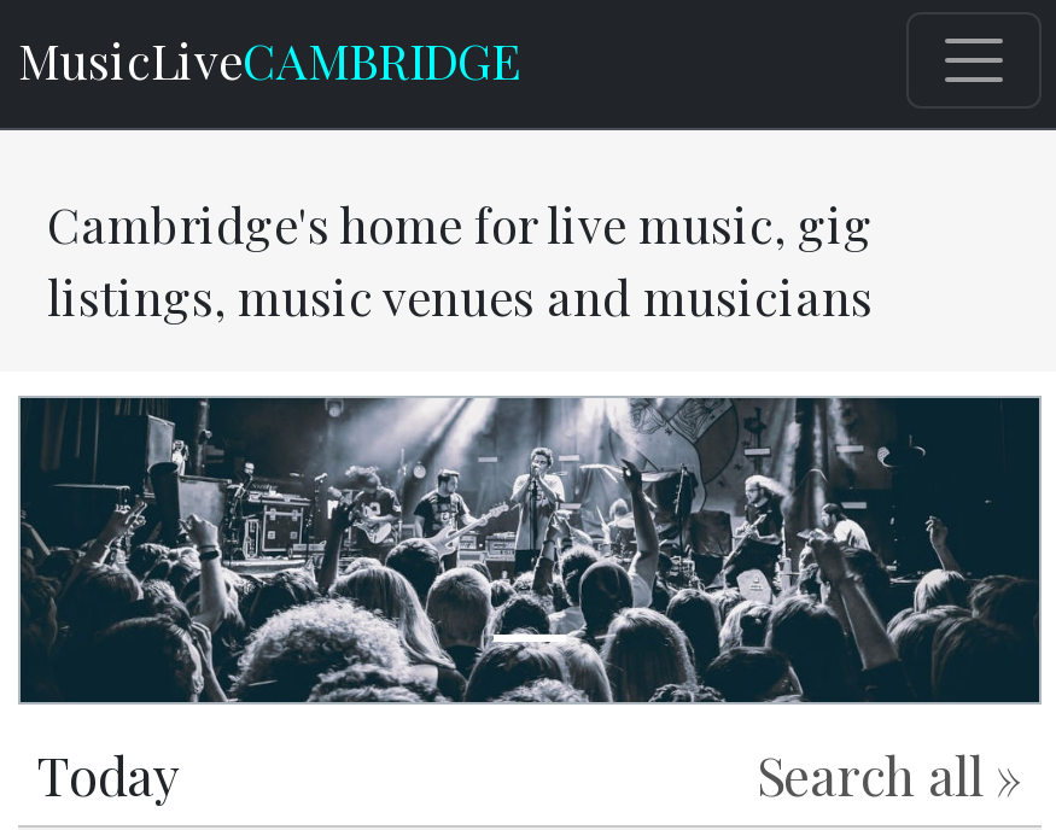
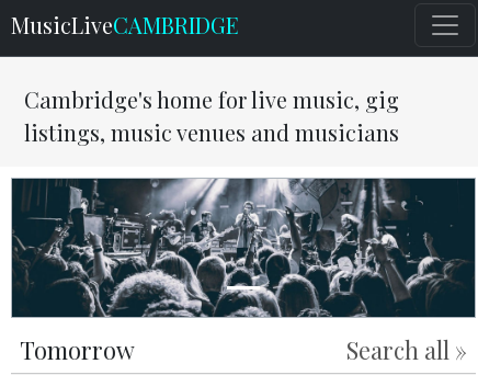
- Today
+ Tomorrow
